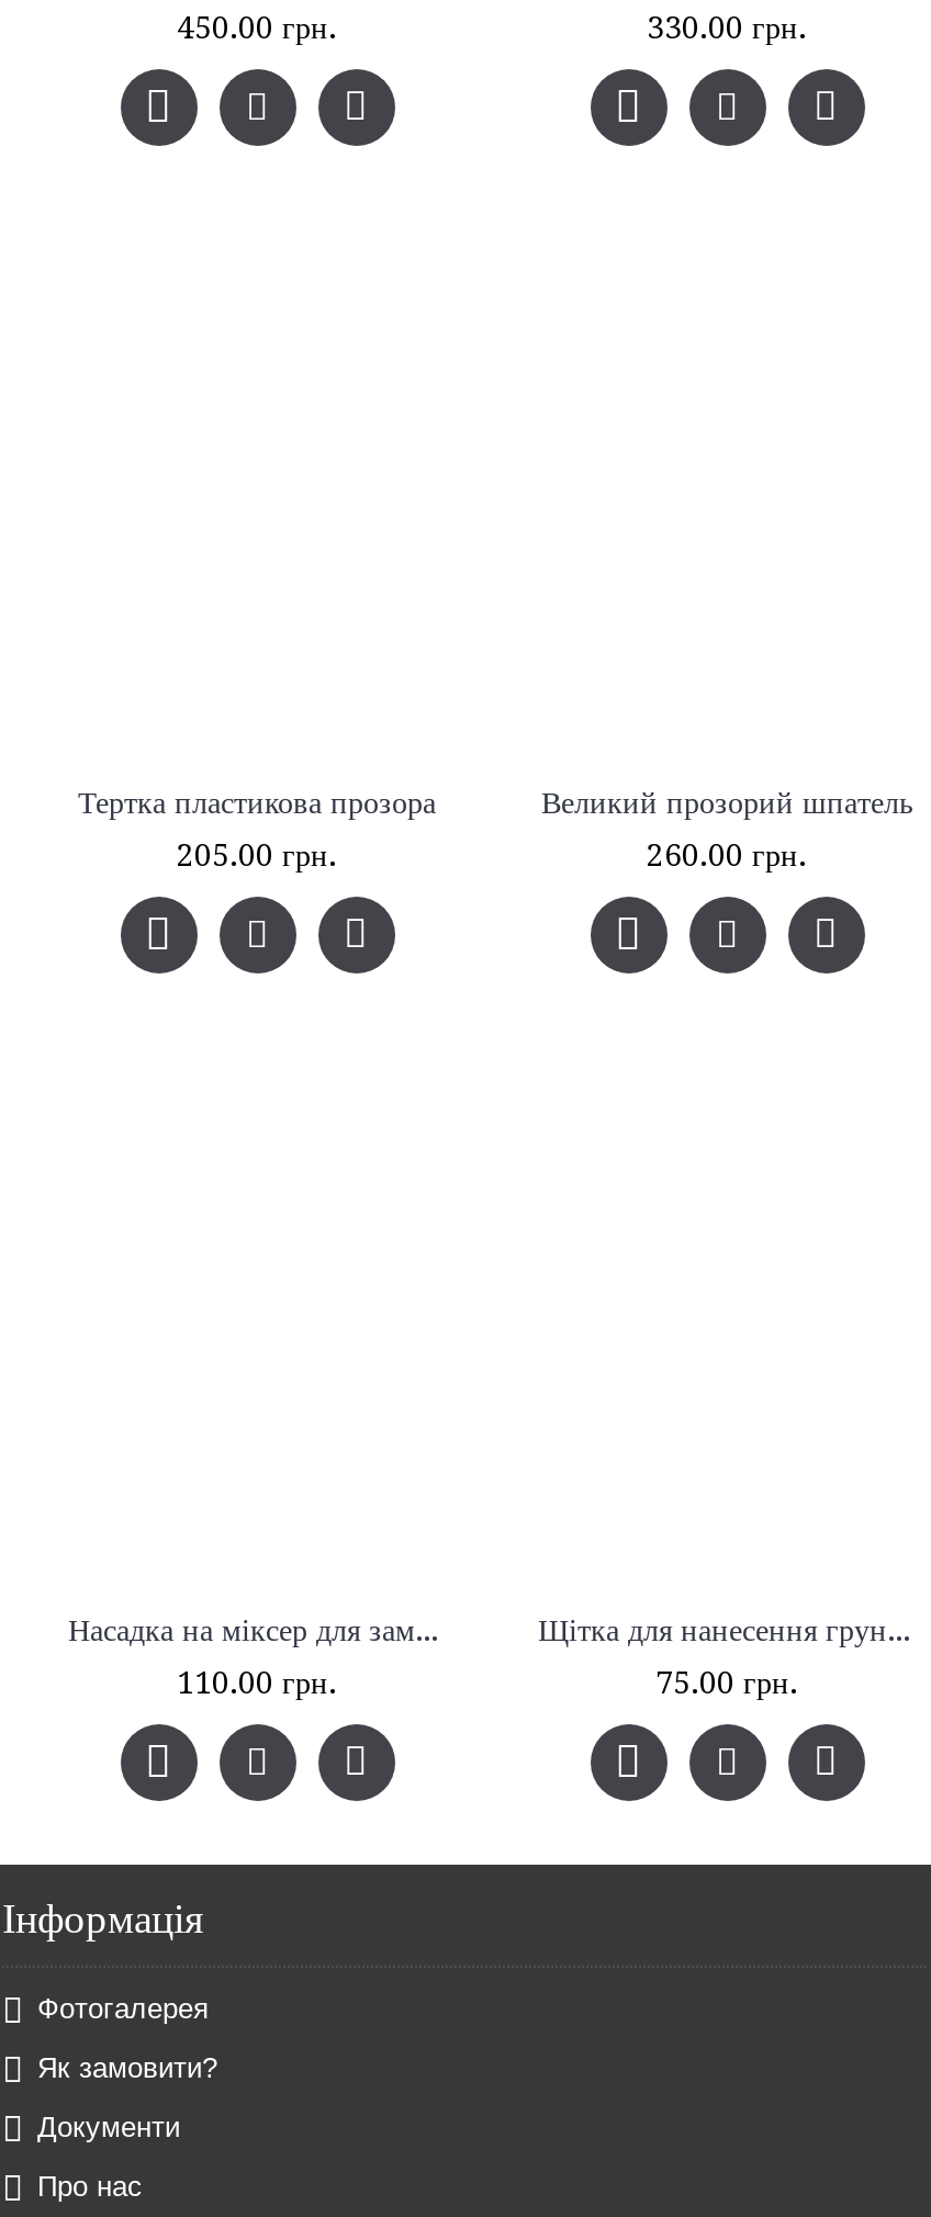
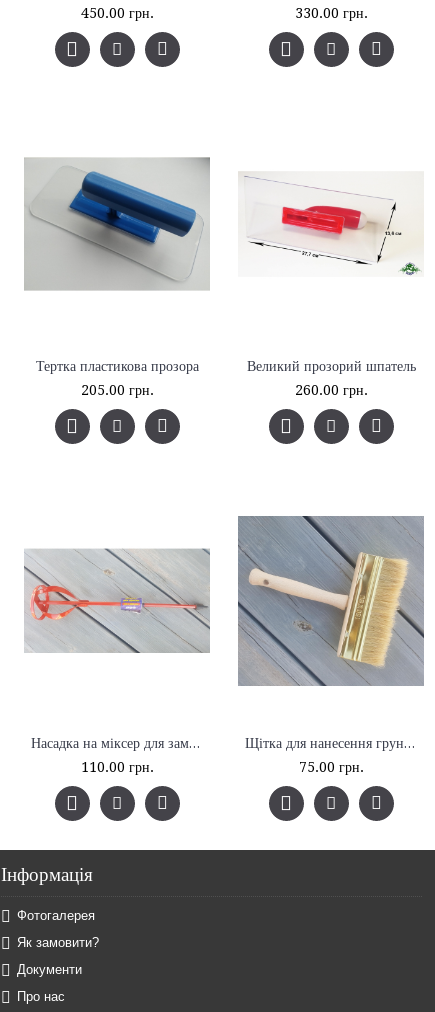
+ [image]

+ [image]

+ [image]

+ [image]
